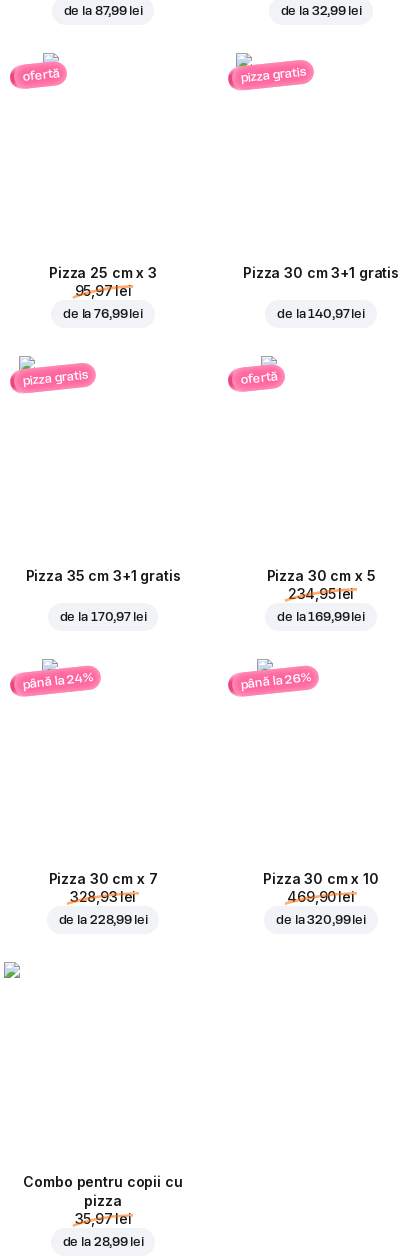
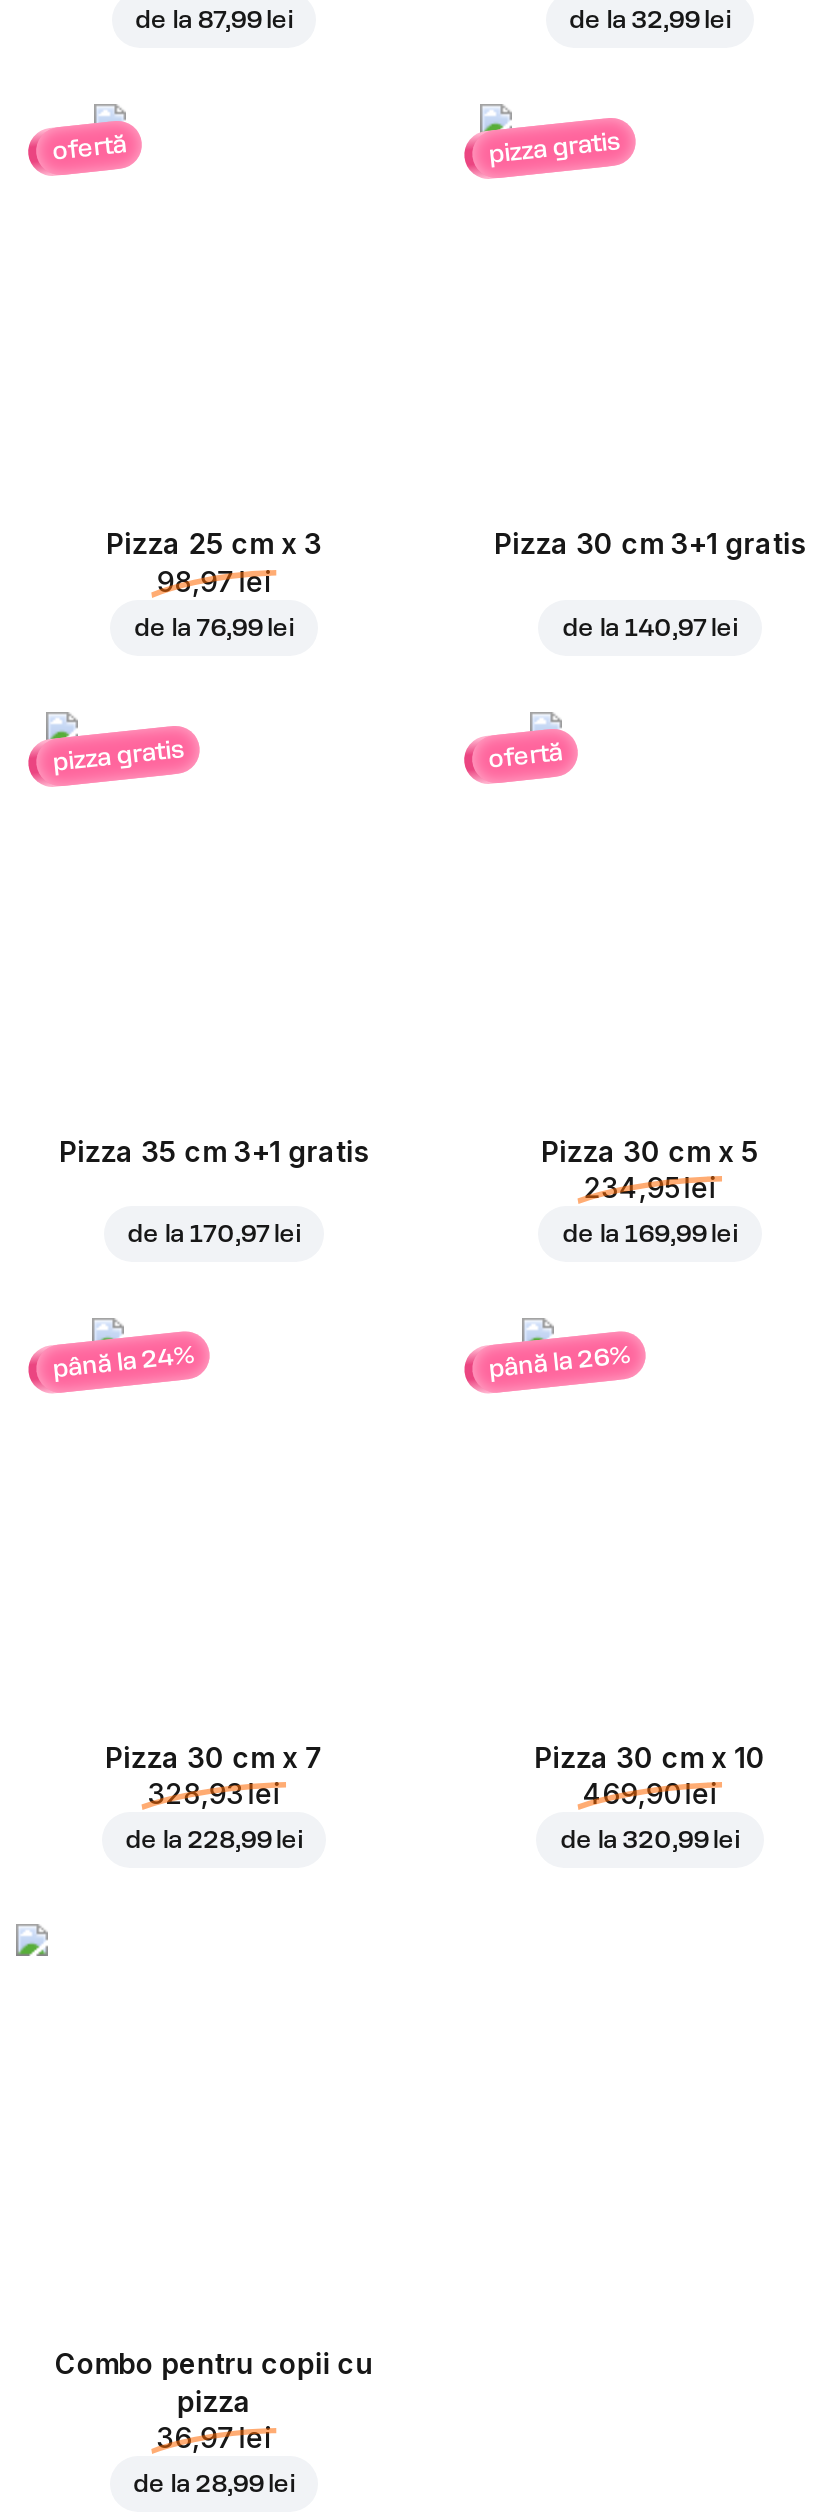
- 95,97 lei
+ 98,97 lei

- 35,97 lei
+ 36,97 lei
